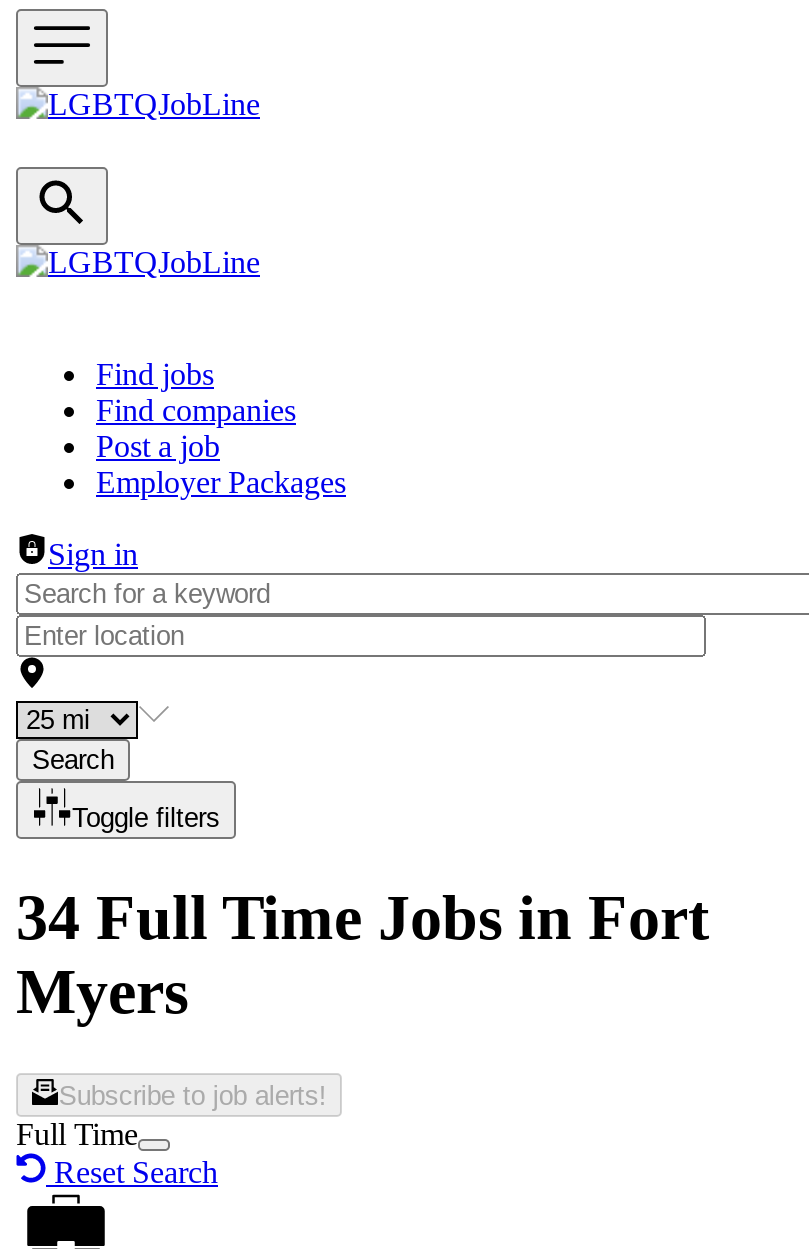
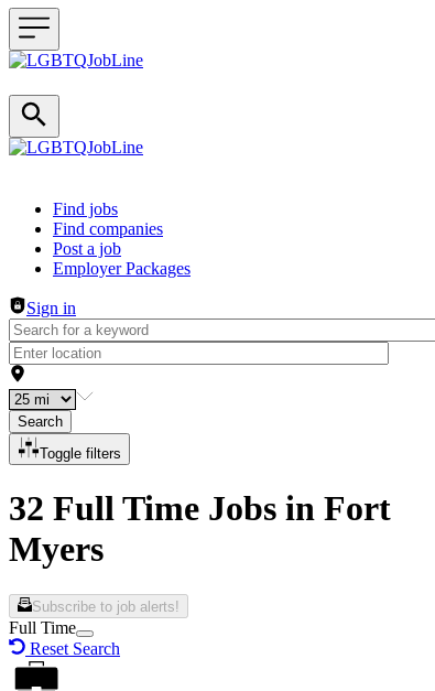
- 34 Full Time Jobs in Fort
+ 32 Full Time Jobs in Fort
